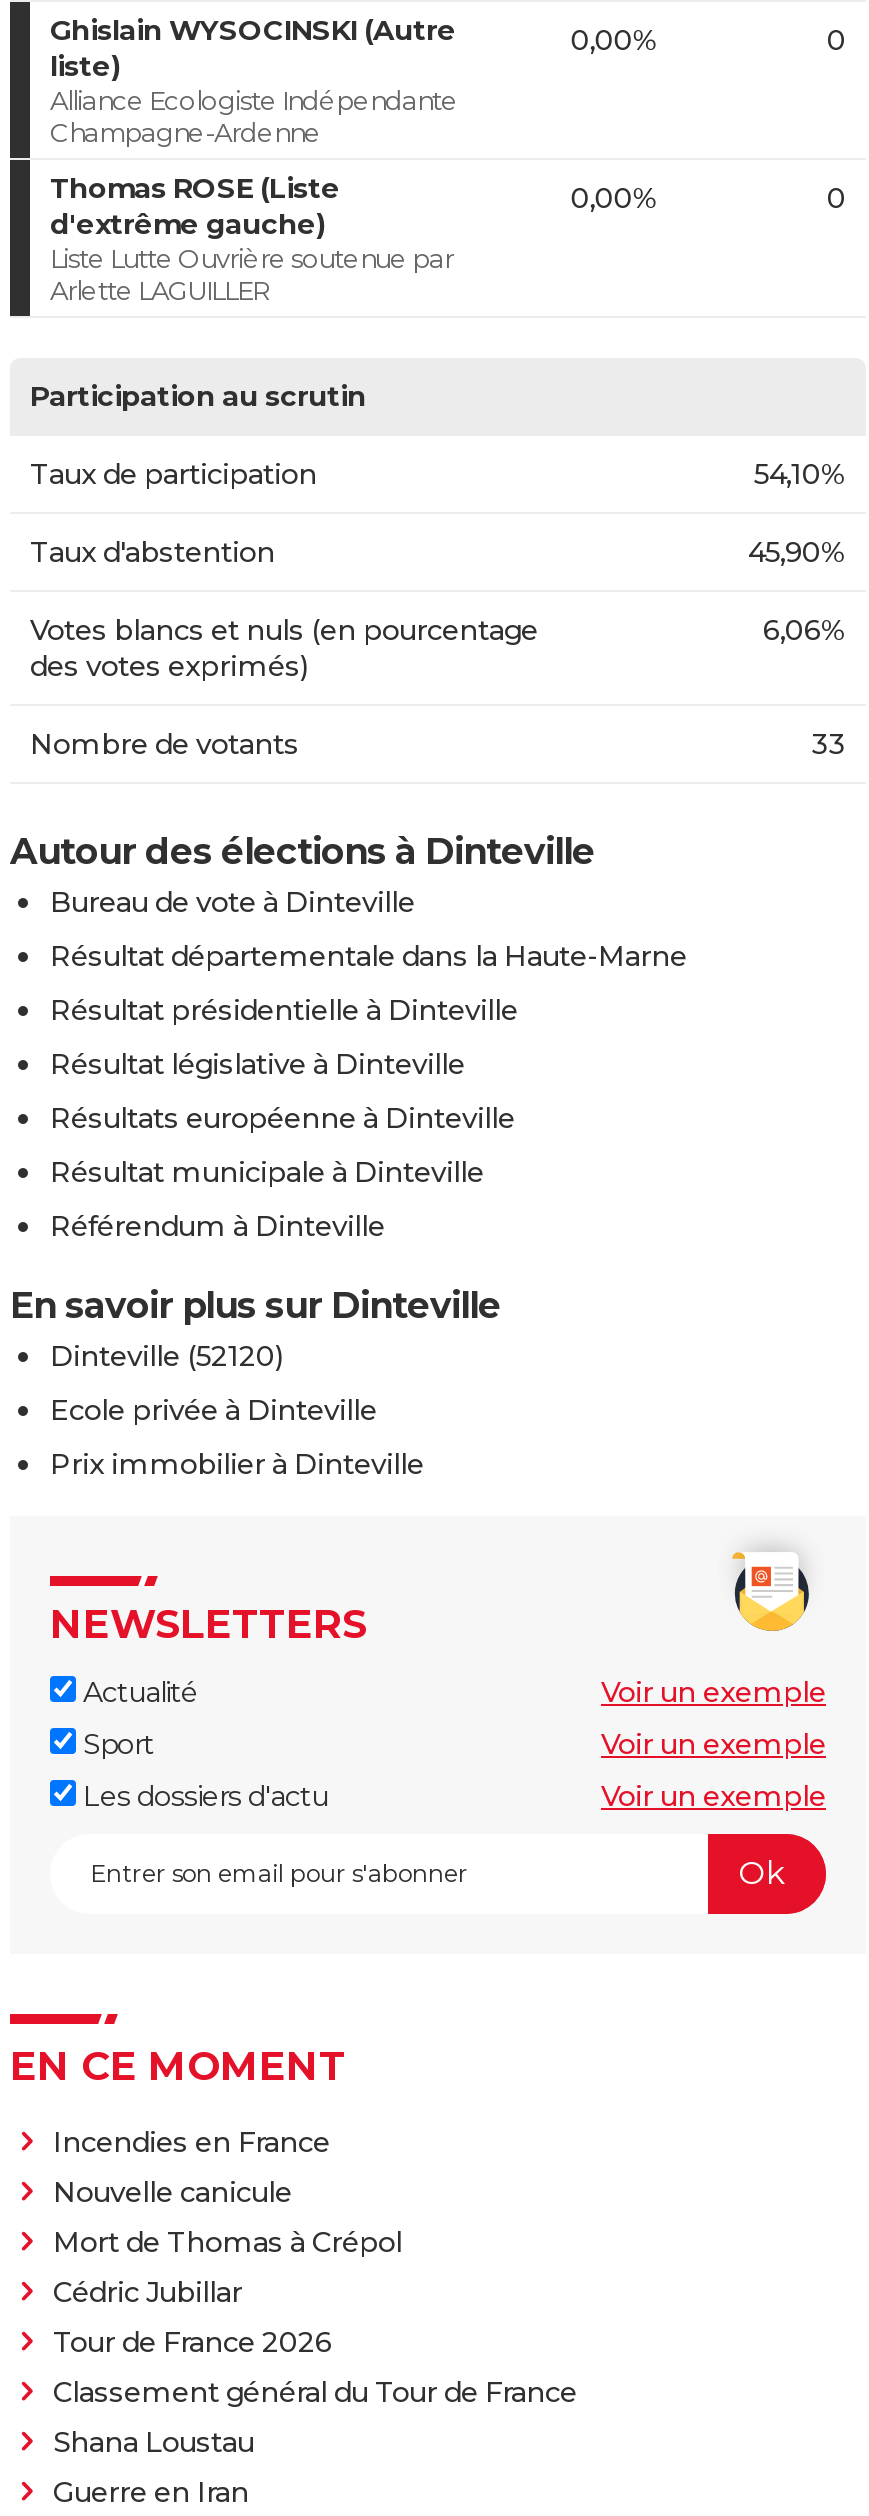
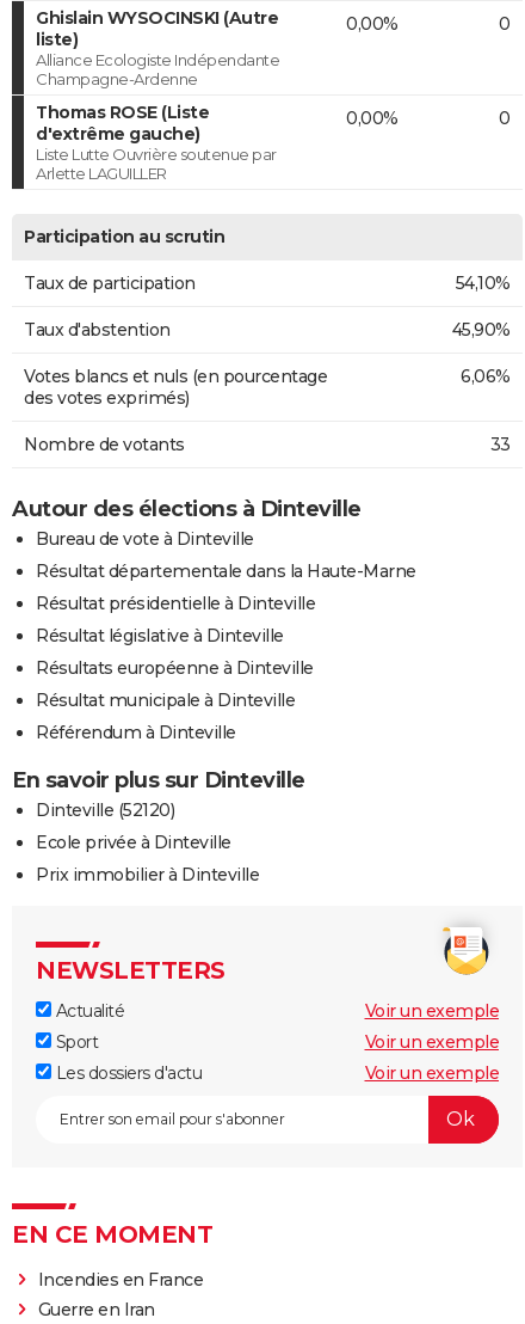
- Nouvelle canicule
- Mort de Thomas à Crépol
- Cédric Jubillar
- Tour de France 2026
- Classement général du Tour de France
- Shana Loustau
